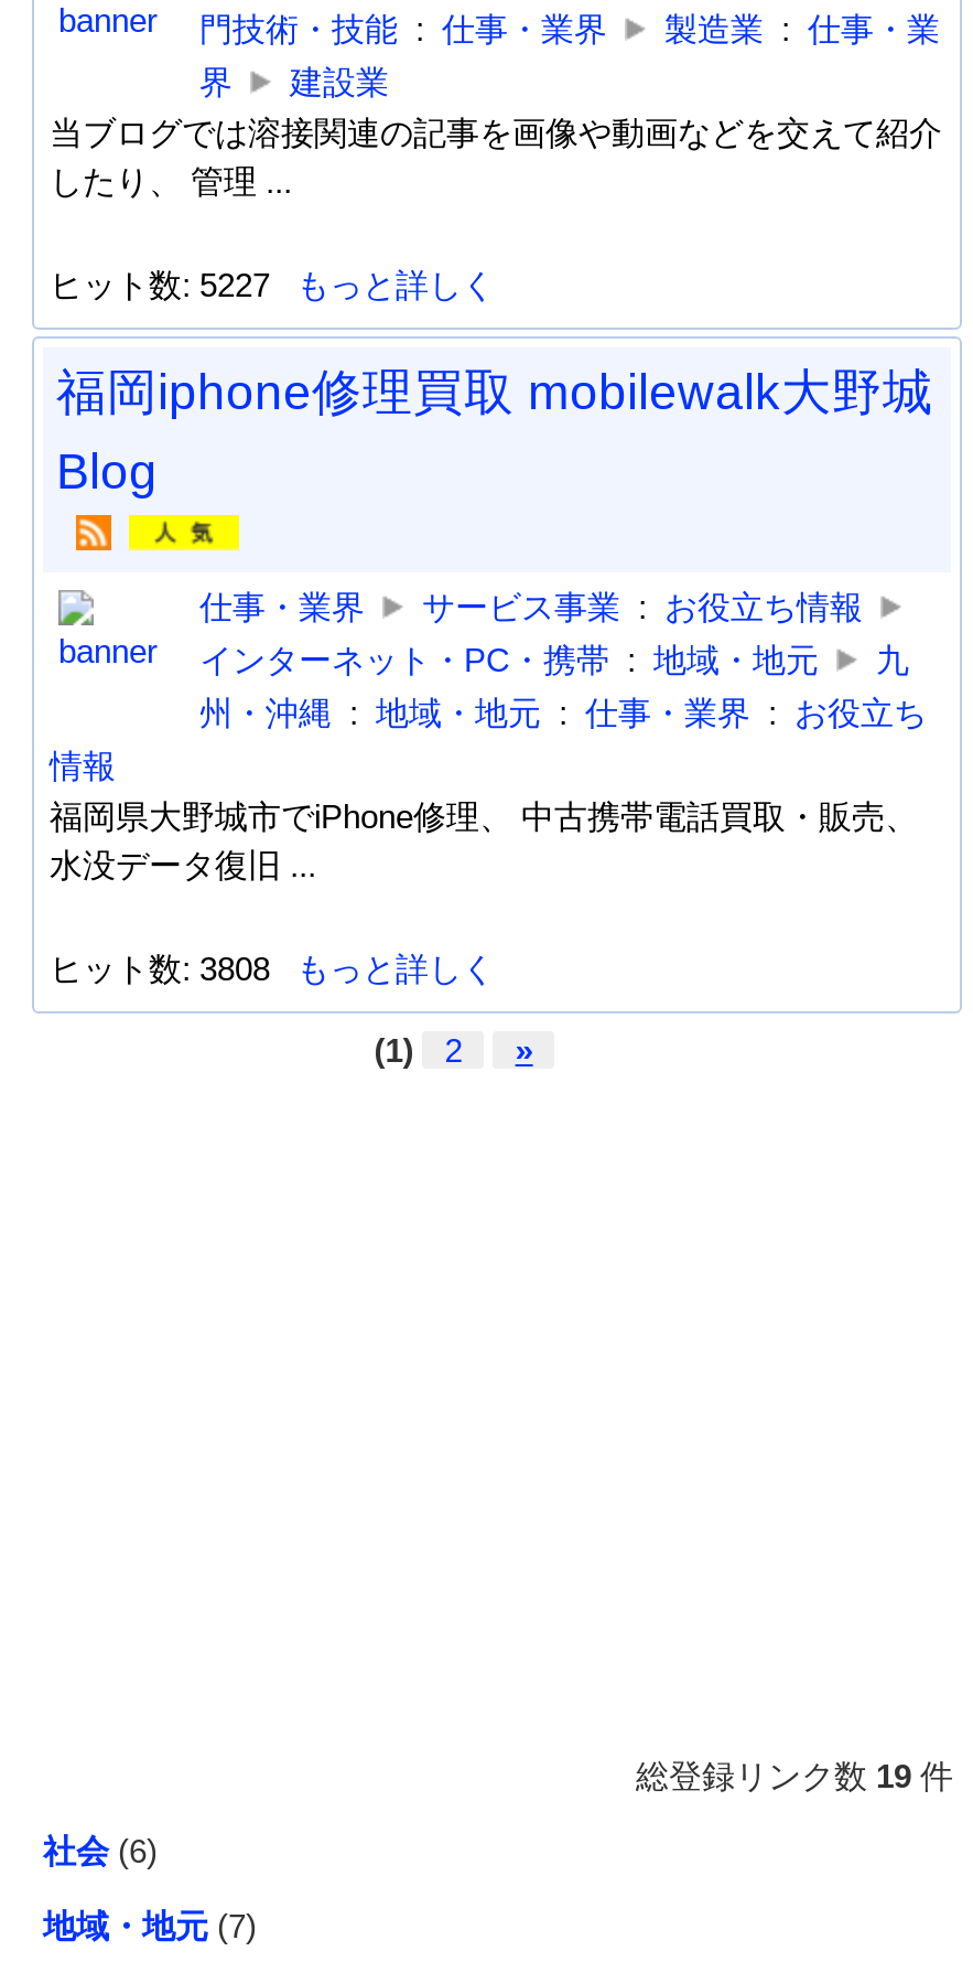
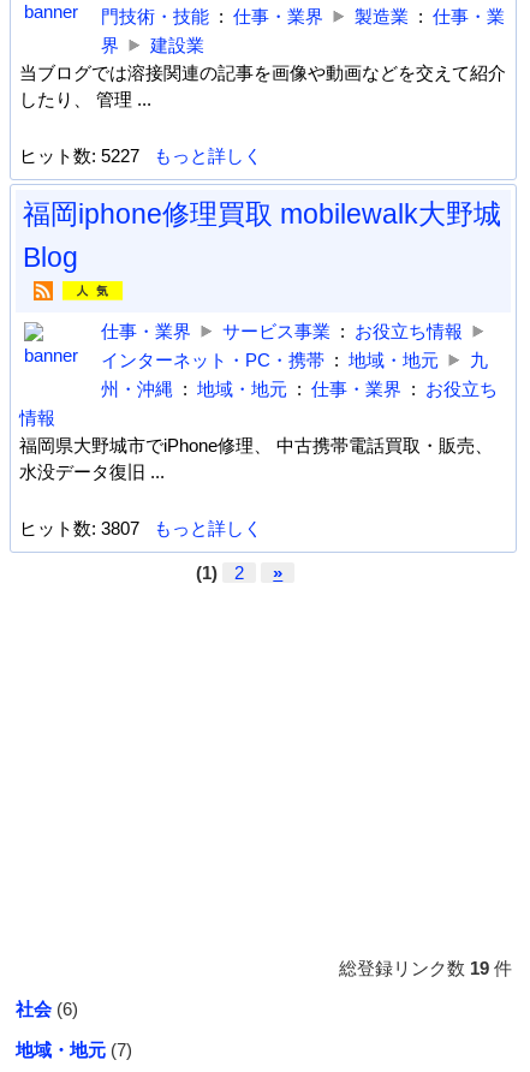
- ヒット数: 3808もっと詳しく
+ ヒット数: 3807もっと詳しく
